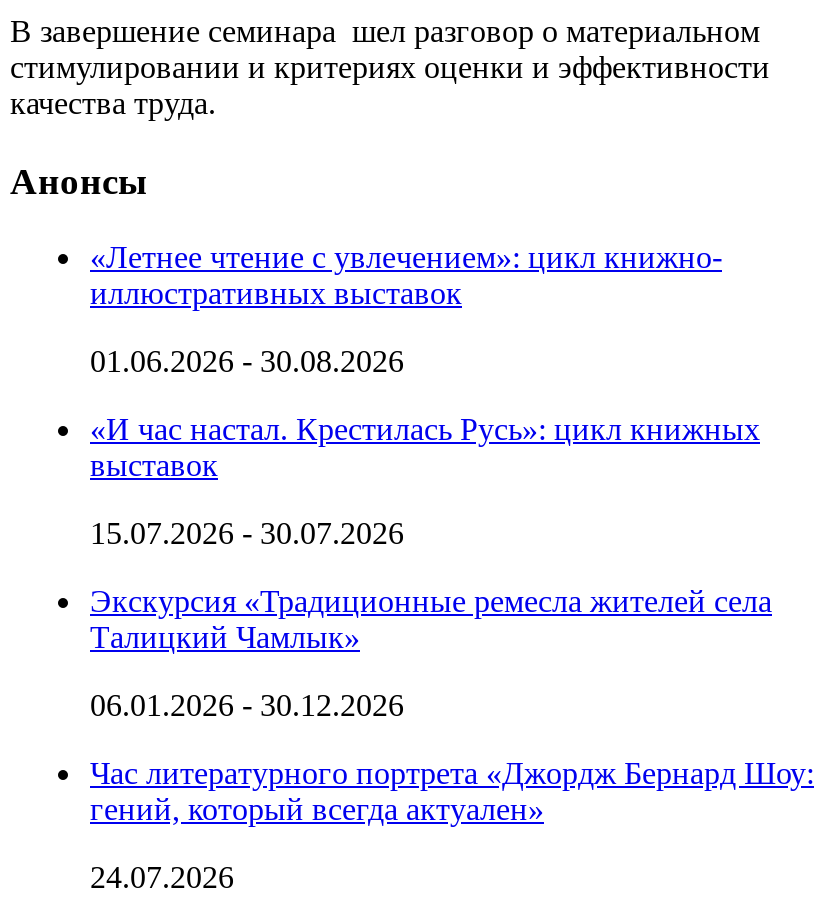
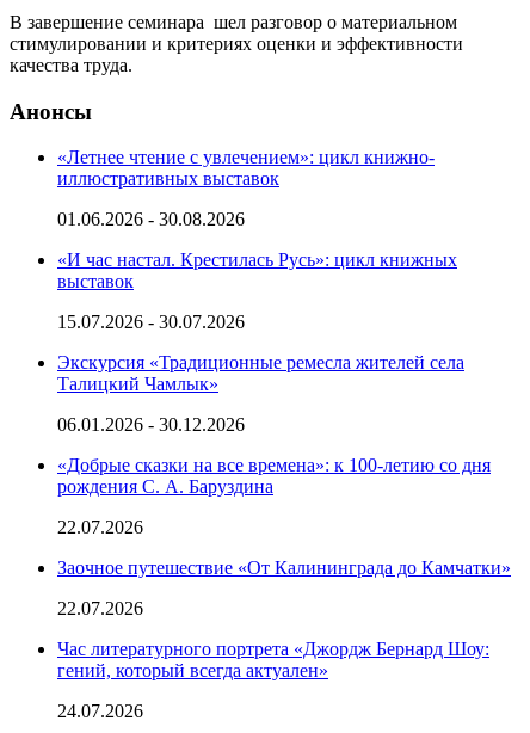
+ «Добрые сказки на все времена»: к 100-летию со дня
+ рождения С. А. Баруздина
+ 22.07.2026
+ Заочное путешествие «От Калининграда до Камчатки»
+ 22.07.2026
